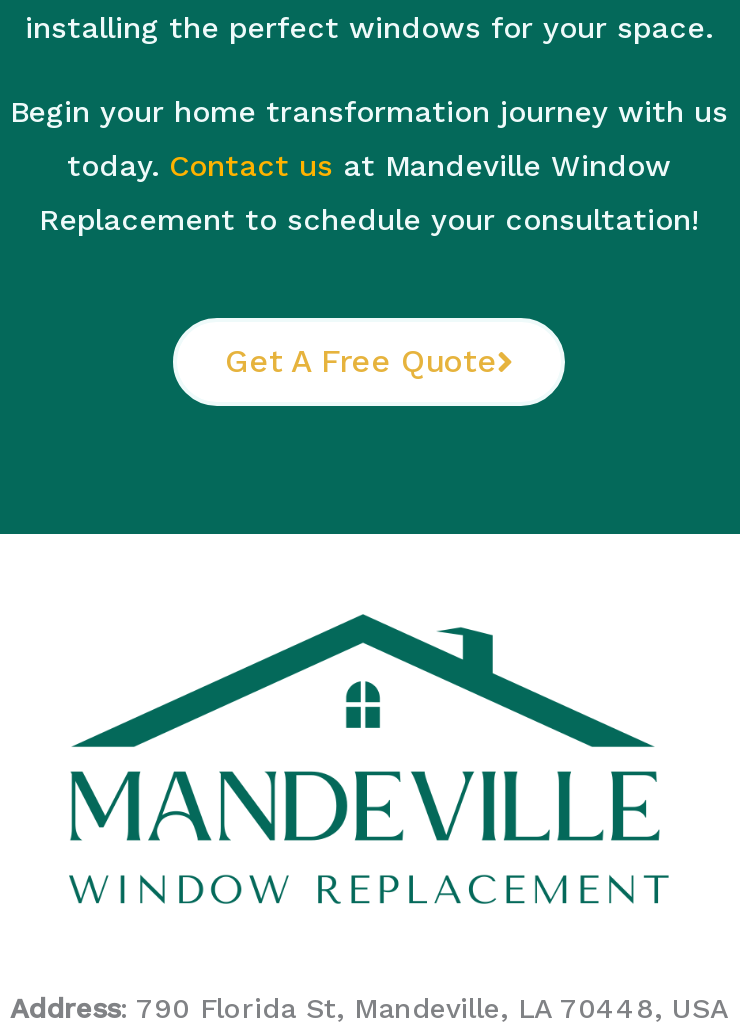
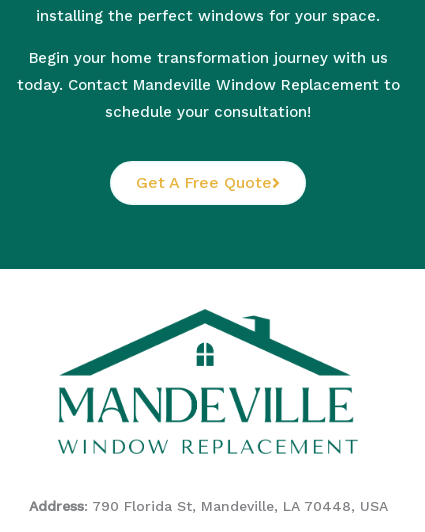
- today. Contact us at Mandeville Window
+ today. Contact Mandeville Window Replacement to

- Replacement to schedule your consultation!
+ schedule your consultation!
